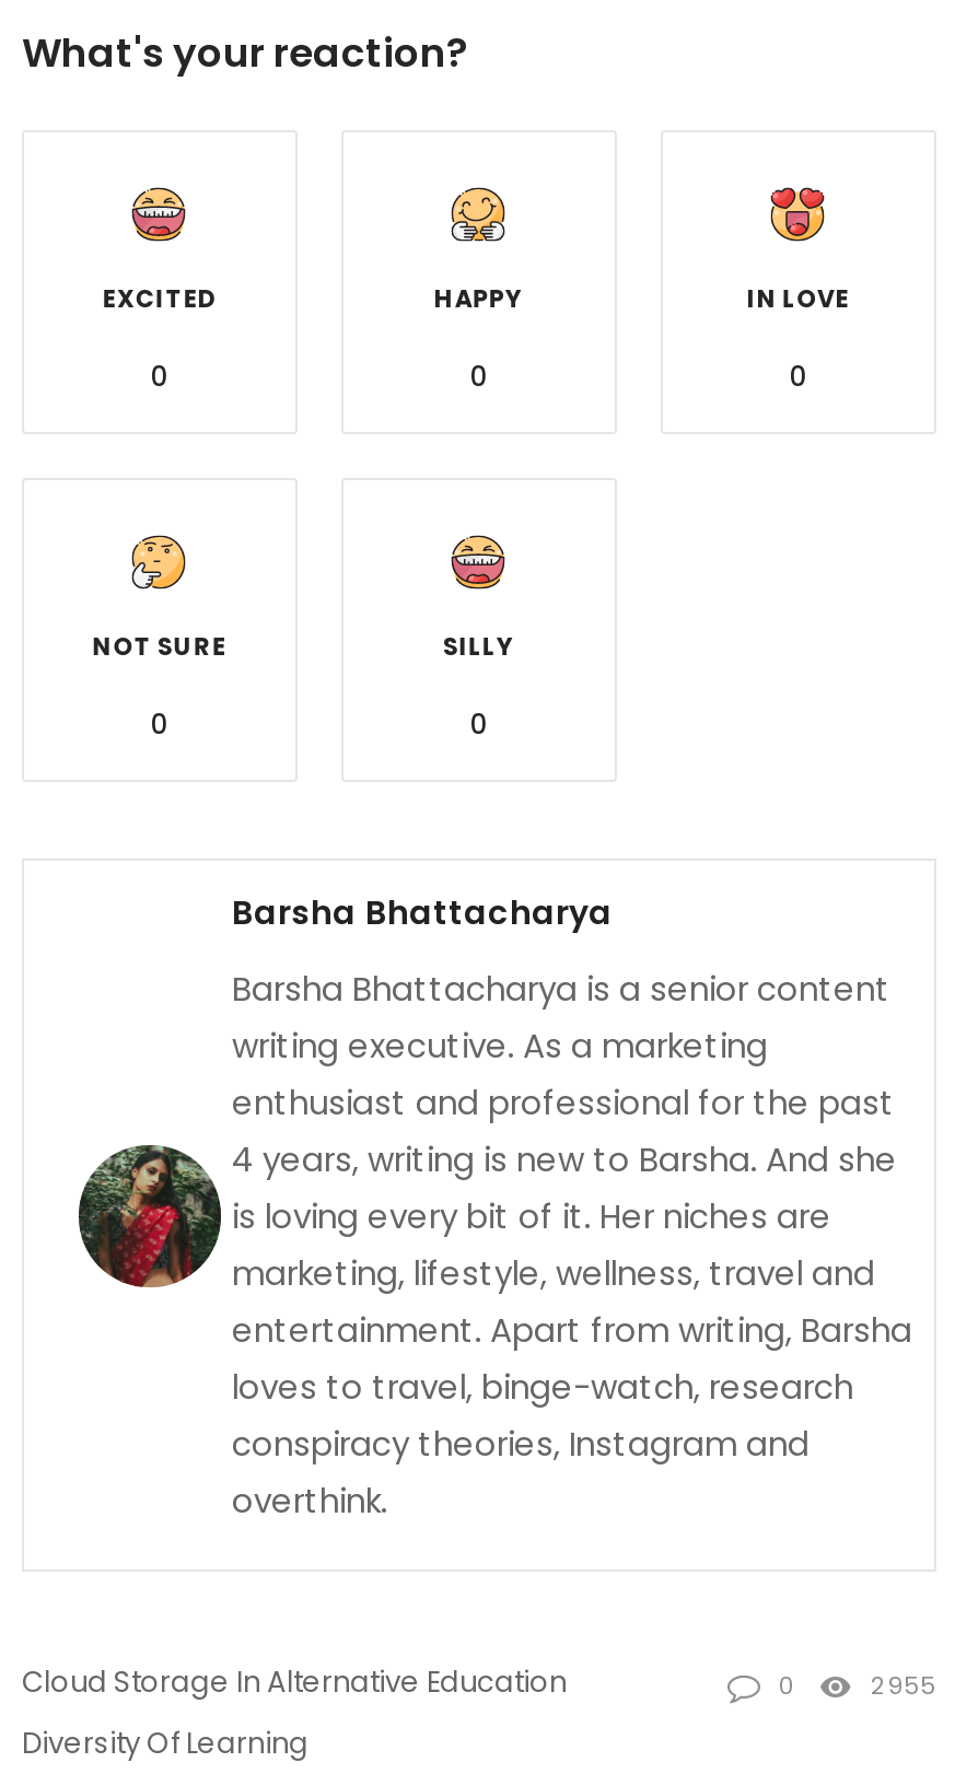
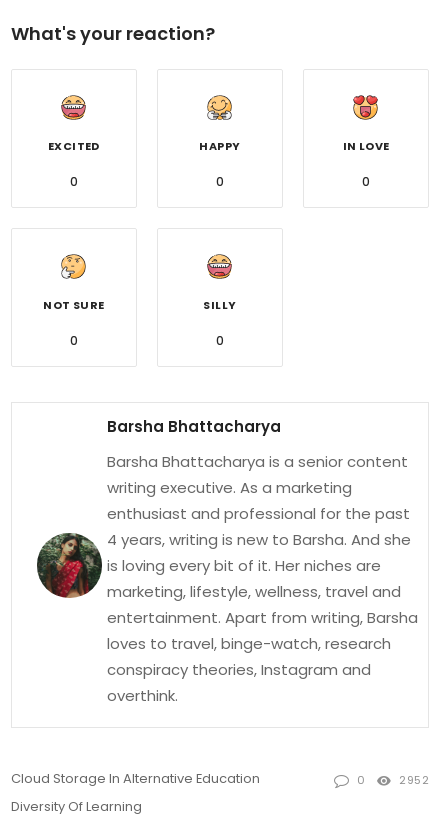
- 2955
+ 2952
